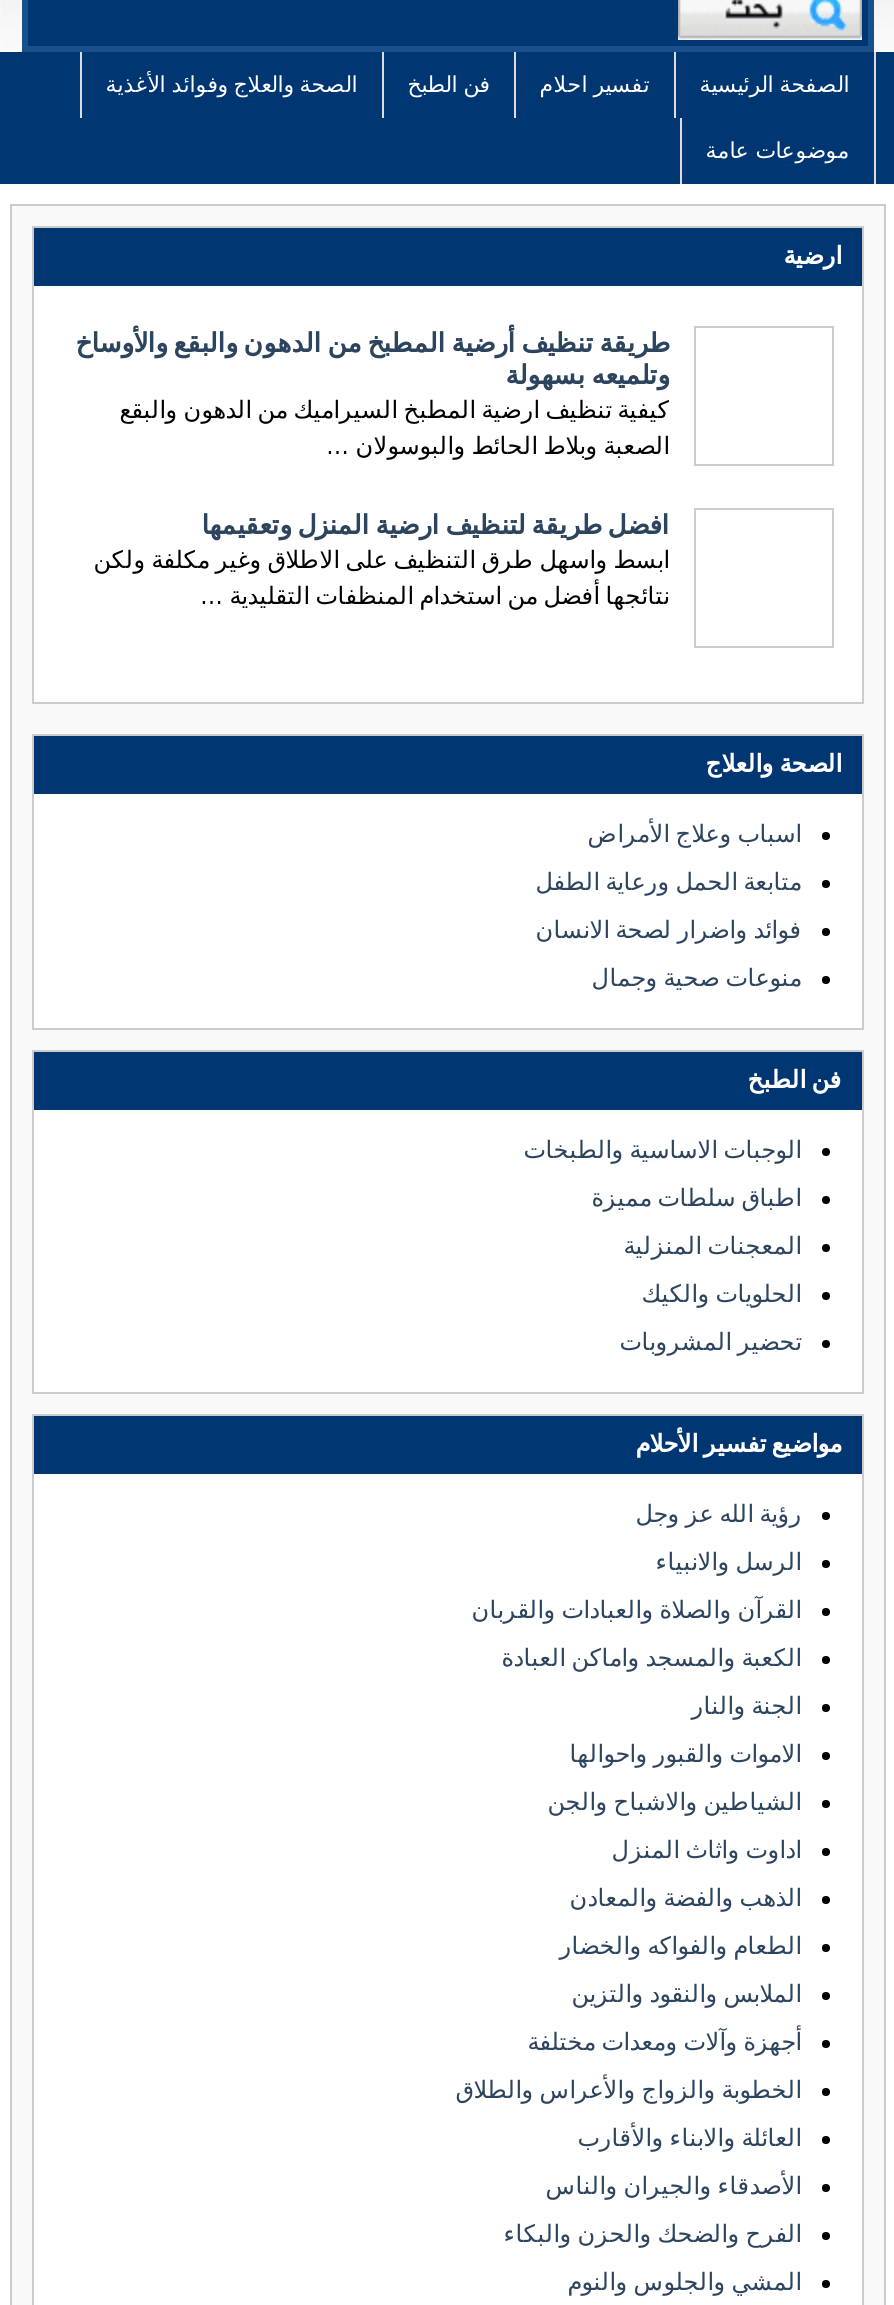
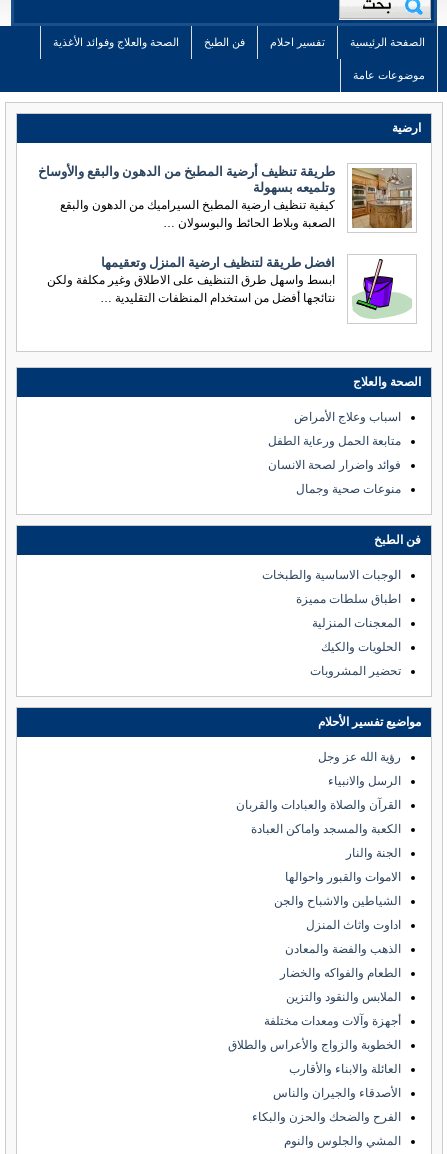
+ [image]

+ [image]
